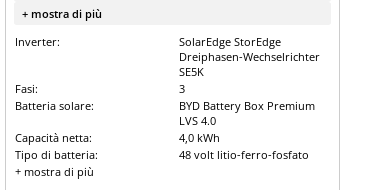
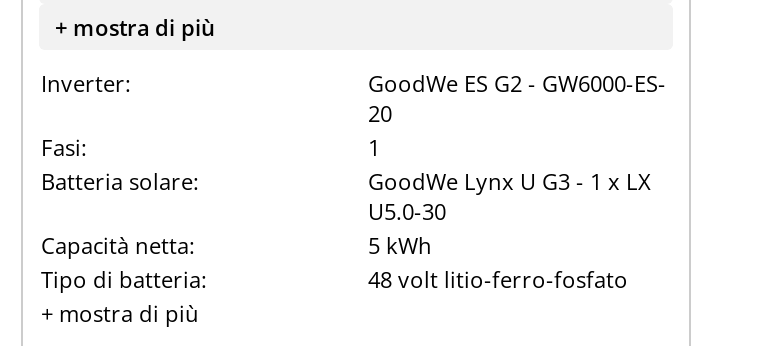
- SolarEdge StorEdge
- Dreiphasen-Wechselrichter
- SE5K
+ GoodWe ES G2 - GW6000-ES-
+ 20

- 3
+ 1

- BYD Battery Box Premium
- LVS 4.0
+ GoodWe Lynx U G3 - 1 x LX
+ U5.0-30

- 4,0 kWh
+ 5 kWh
